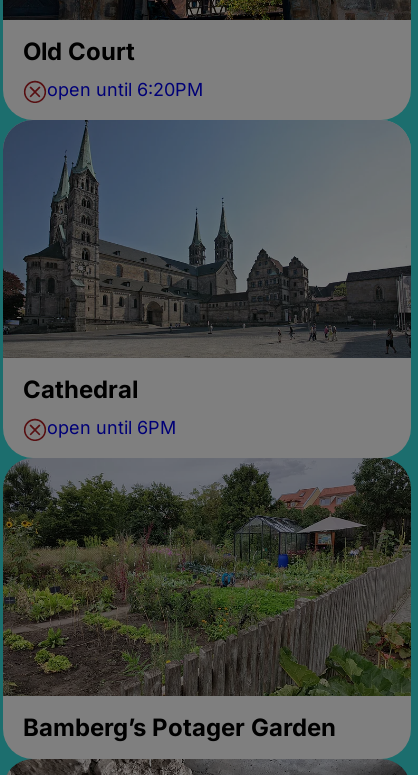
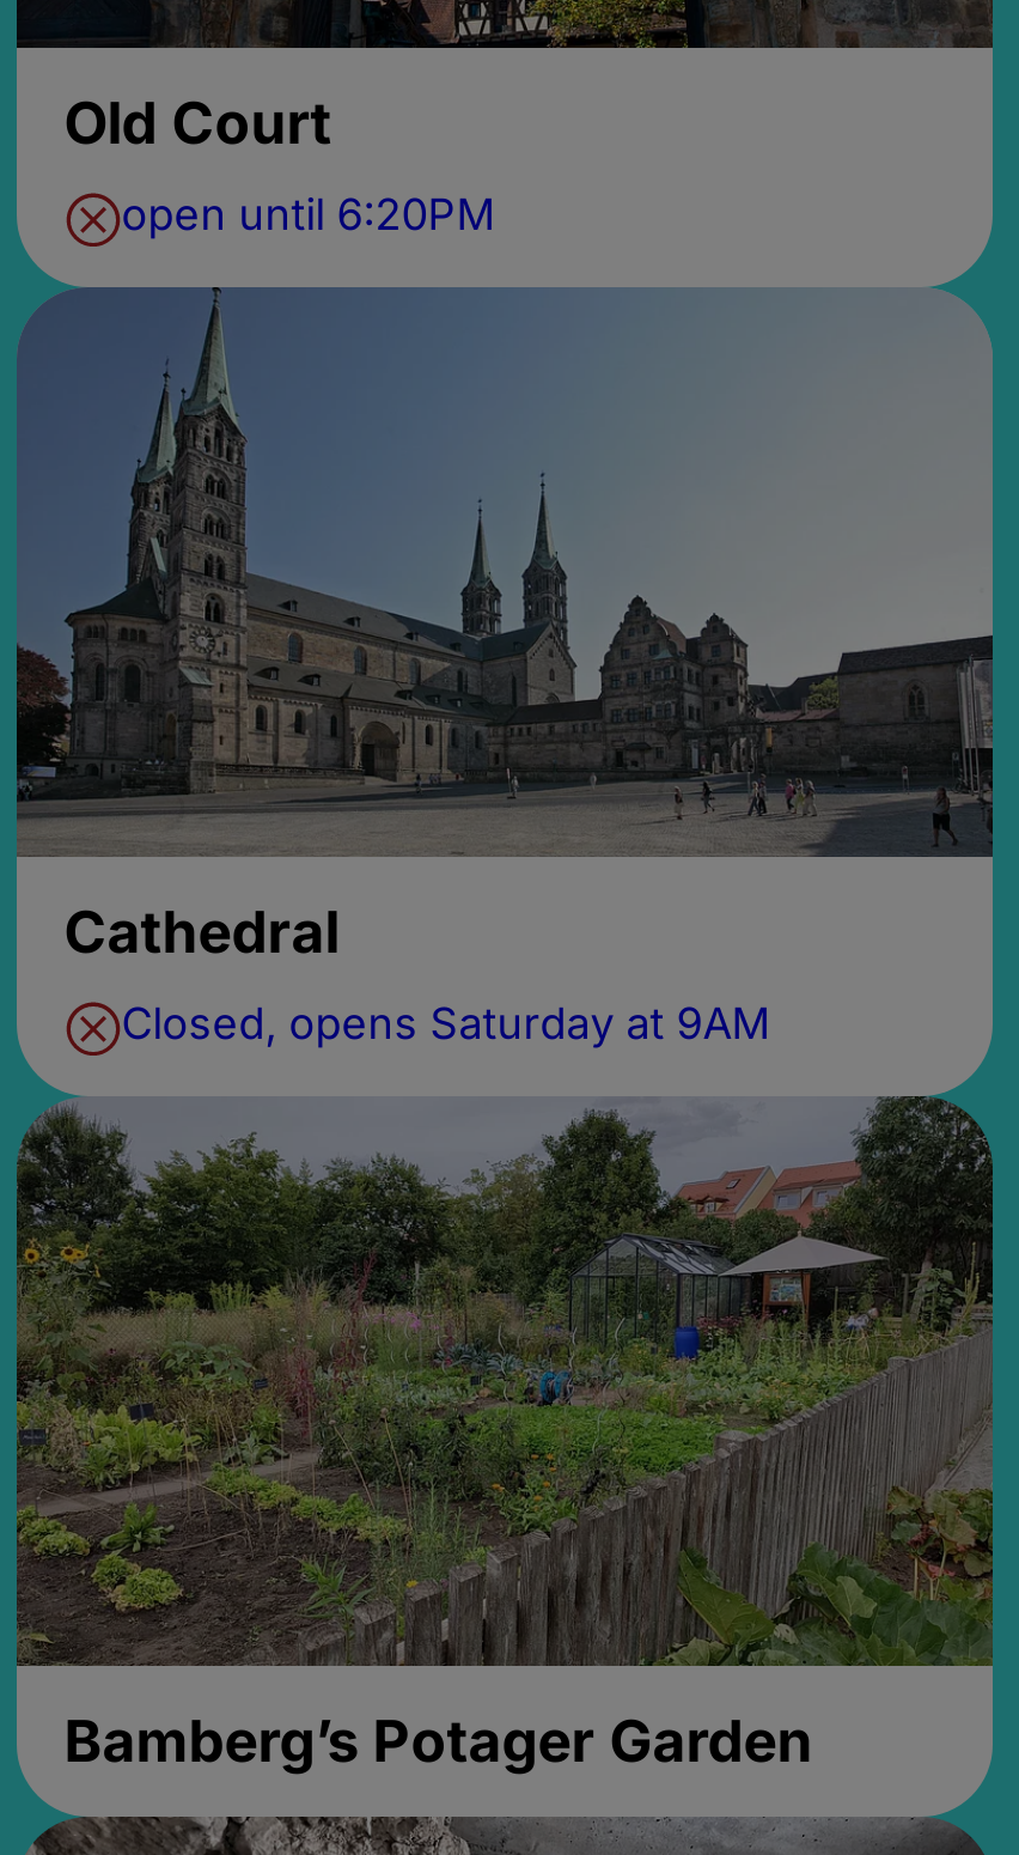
- open until 6PM
+ Closed, opens Saturday at 9AM
